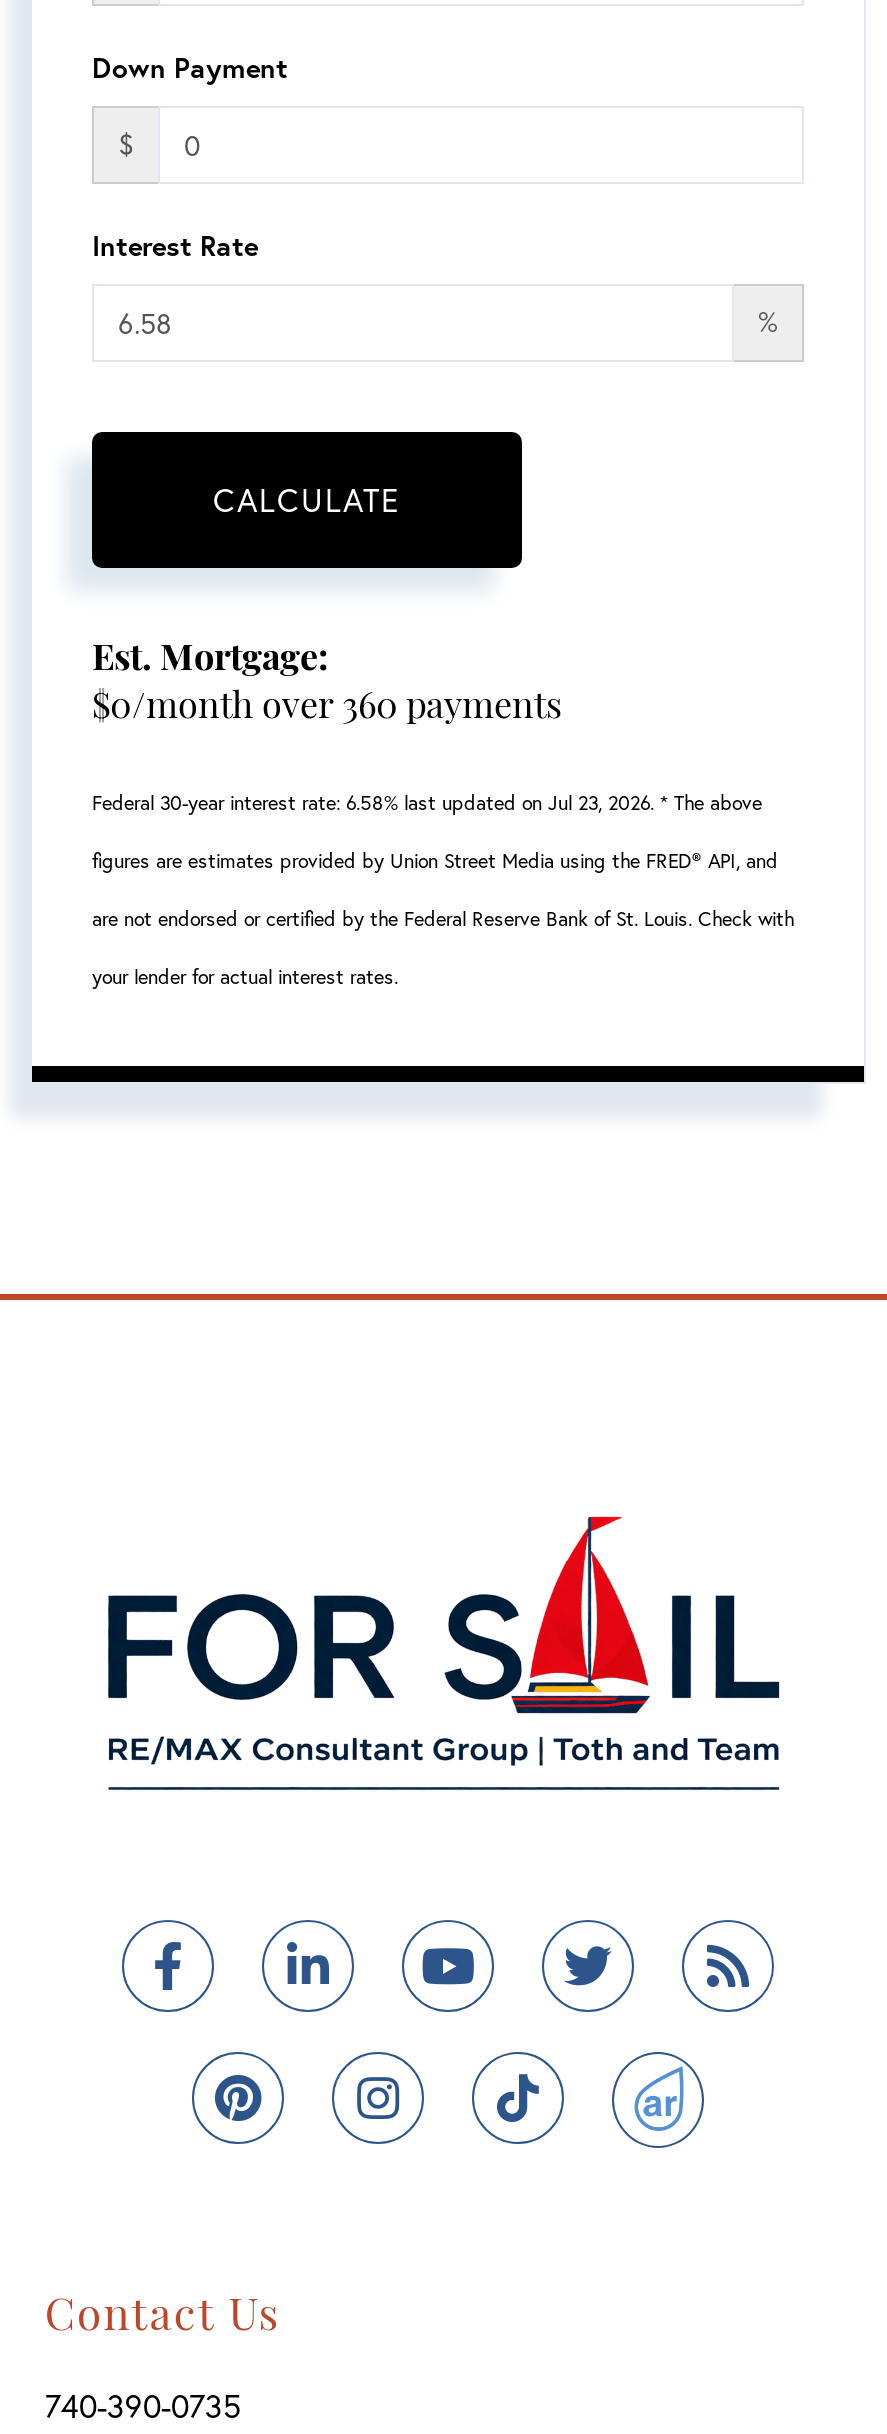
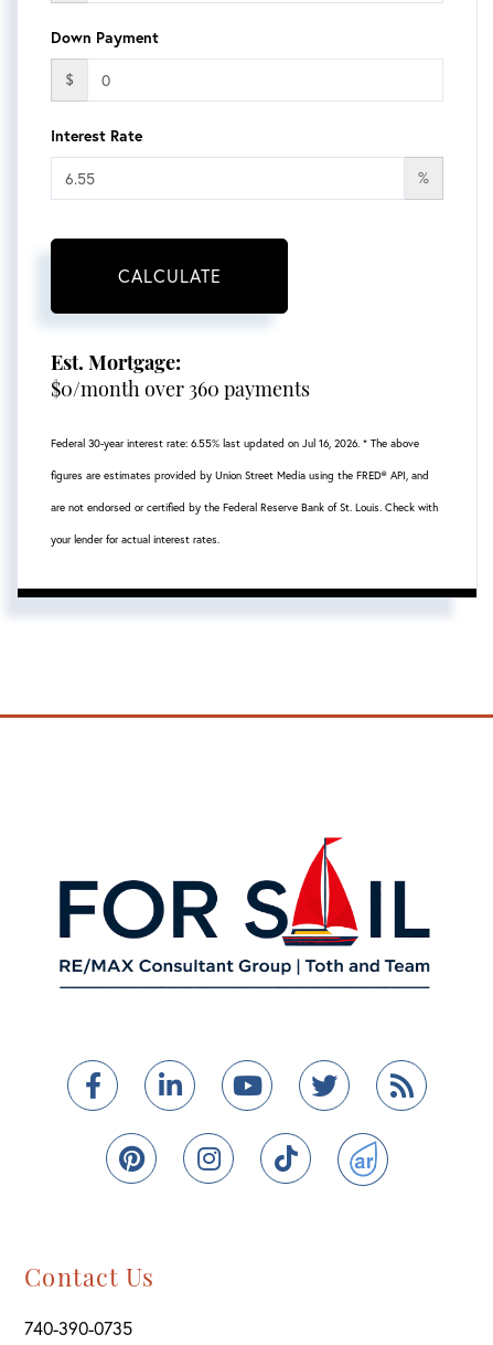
- Federal 30-year interest rate: 6.58% last updated on Jul 23, 2026. * The above
+ Federal 30-year interest rate: 6.55% last updated on Jul 16, 2026. * The above
